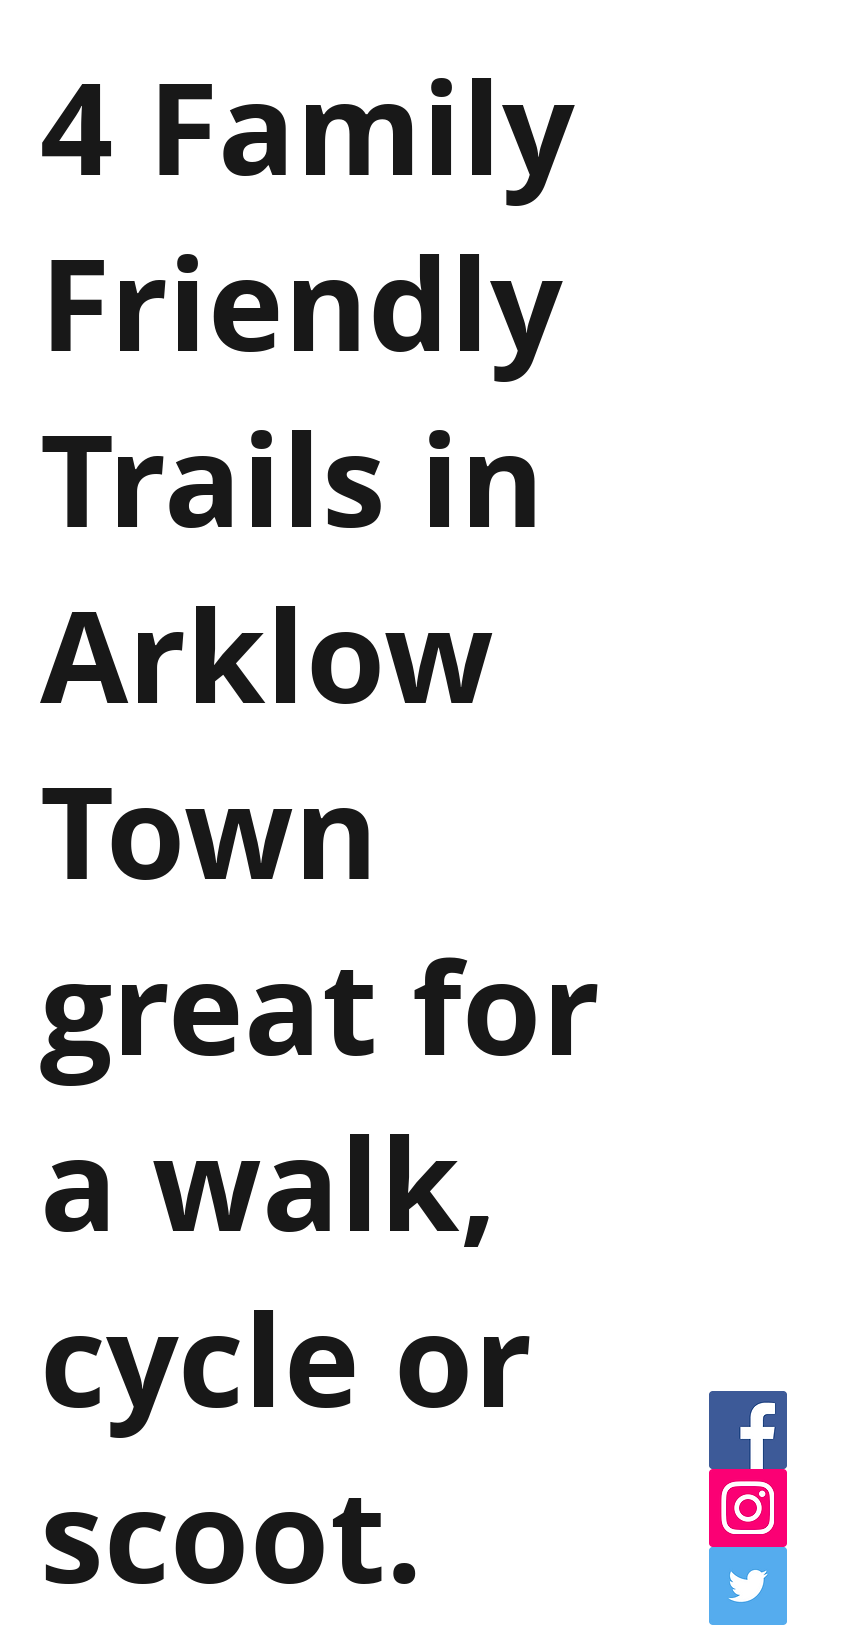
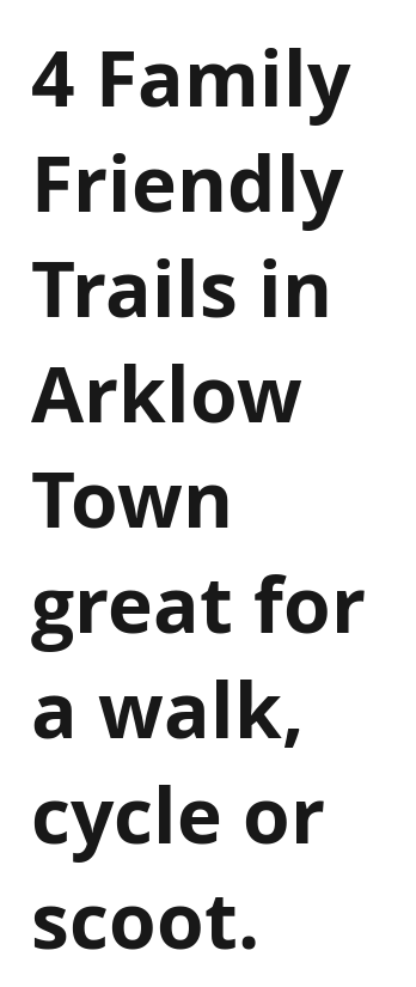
- [image]
